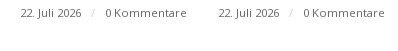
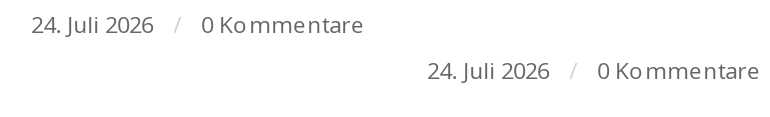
- 22. Juli 2026
+ 24. Juli 2026

- 22. Juli 2026
+ 24. Juli 2026
